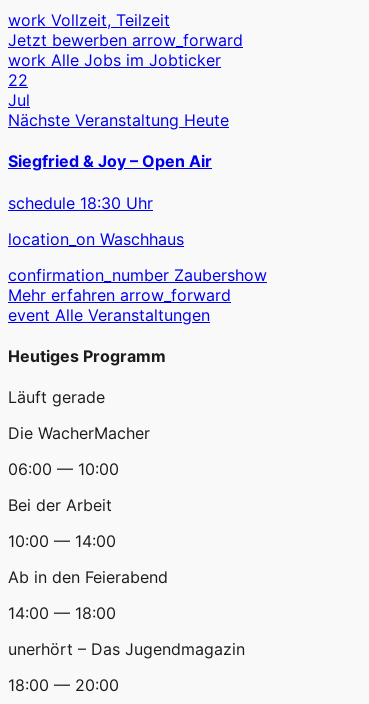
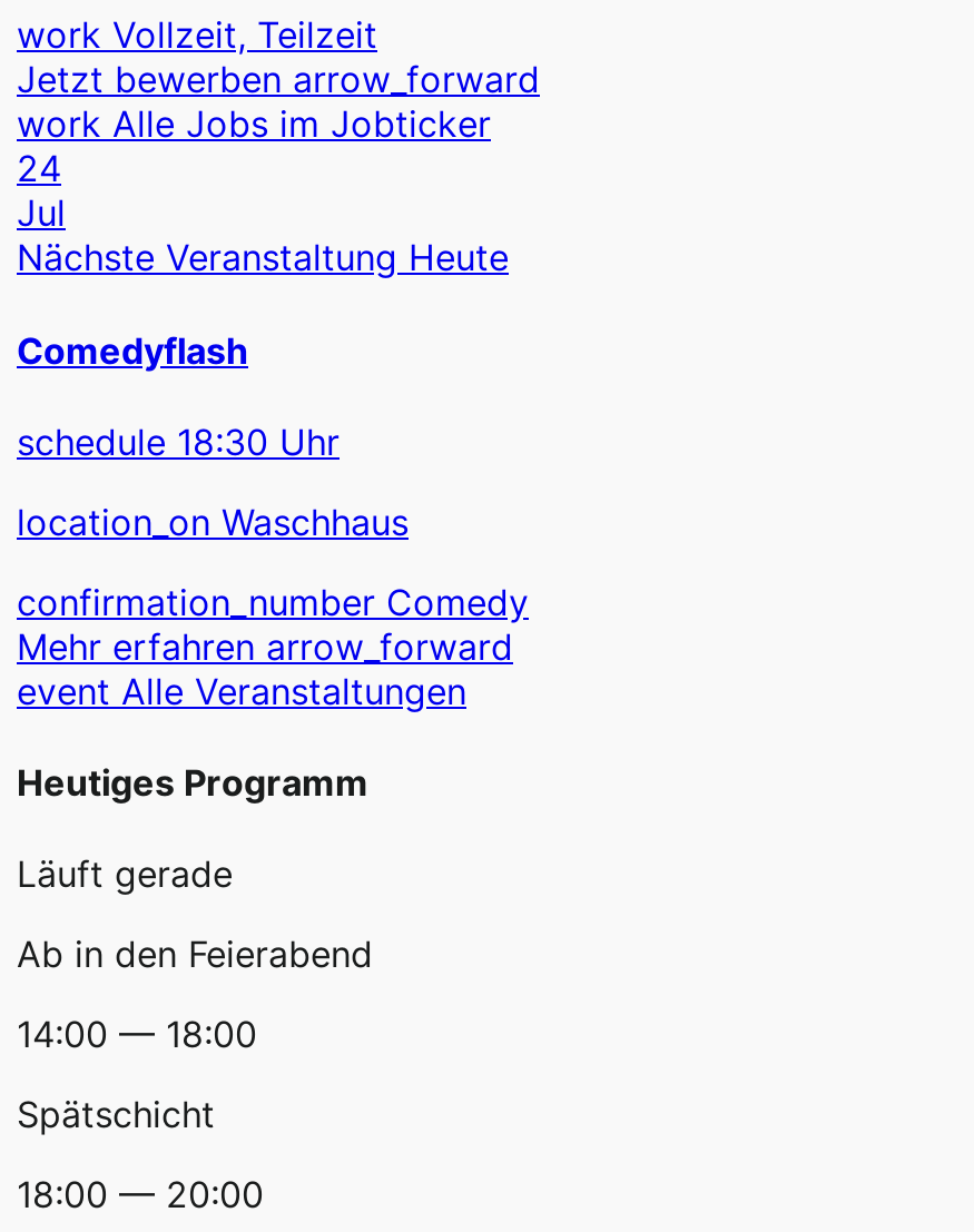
- 22
+ 24

- Siegfried & Joy – Open Air
+ Comedyflash

- confirmation_number Zaubershow
+ confirmation_number Comedy

- Die WacherMacher
- 06:00 — 10:00
- Bei der Arbeit
- 10:00 — 14:00

- unerhört – Das Jugendmagazin
+ Spätschicht
